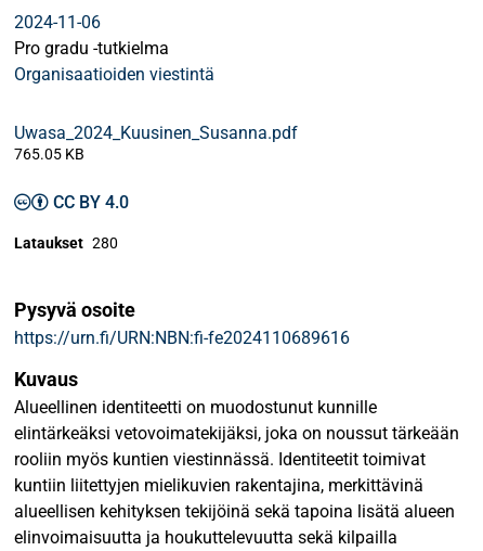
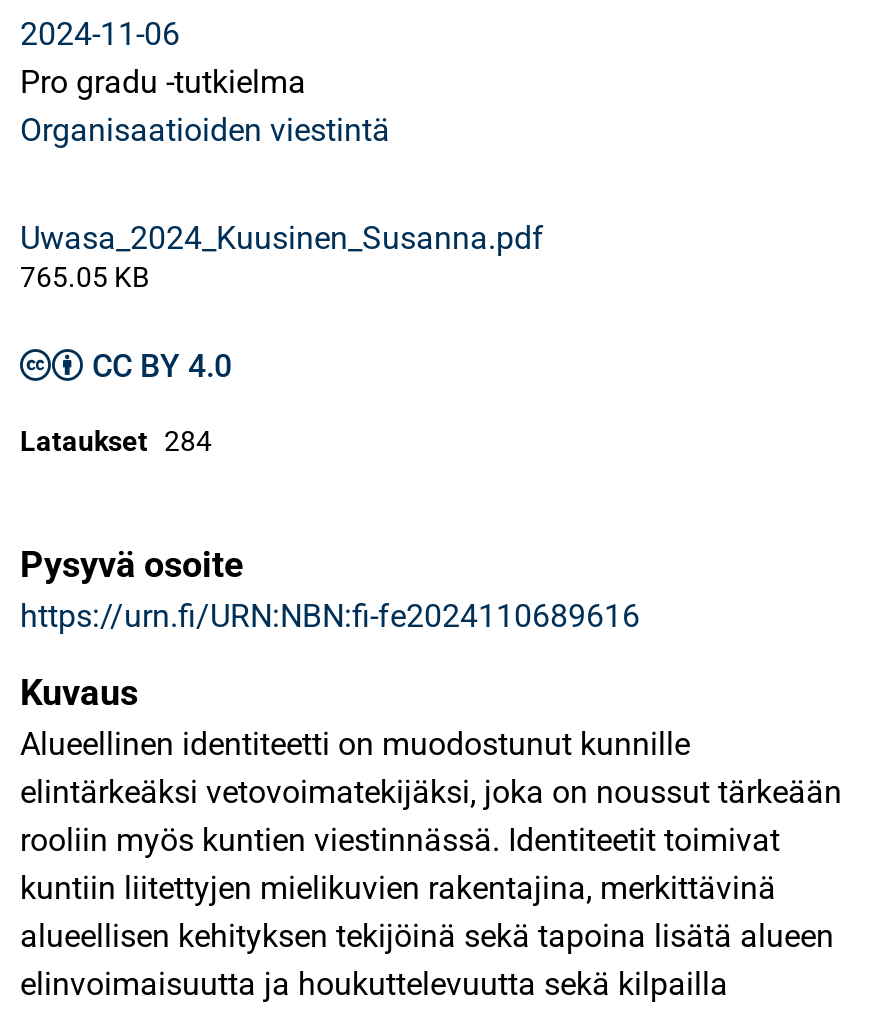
- Lataukset 280
+ Lataukset 284
